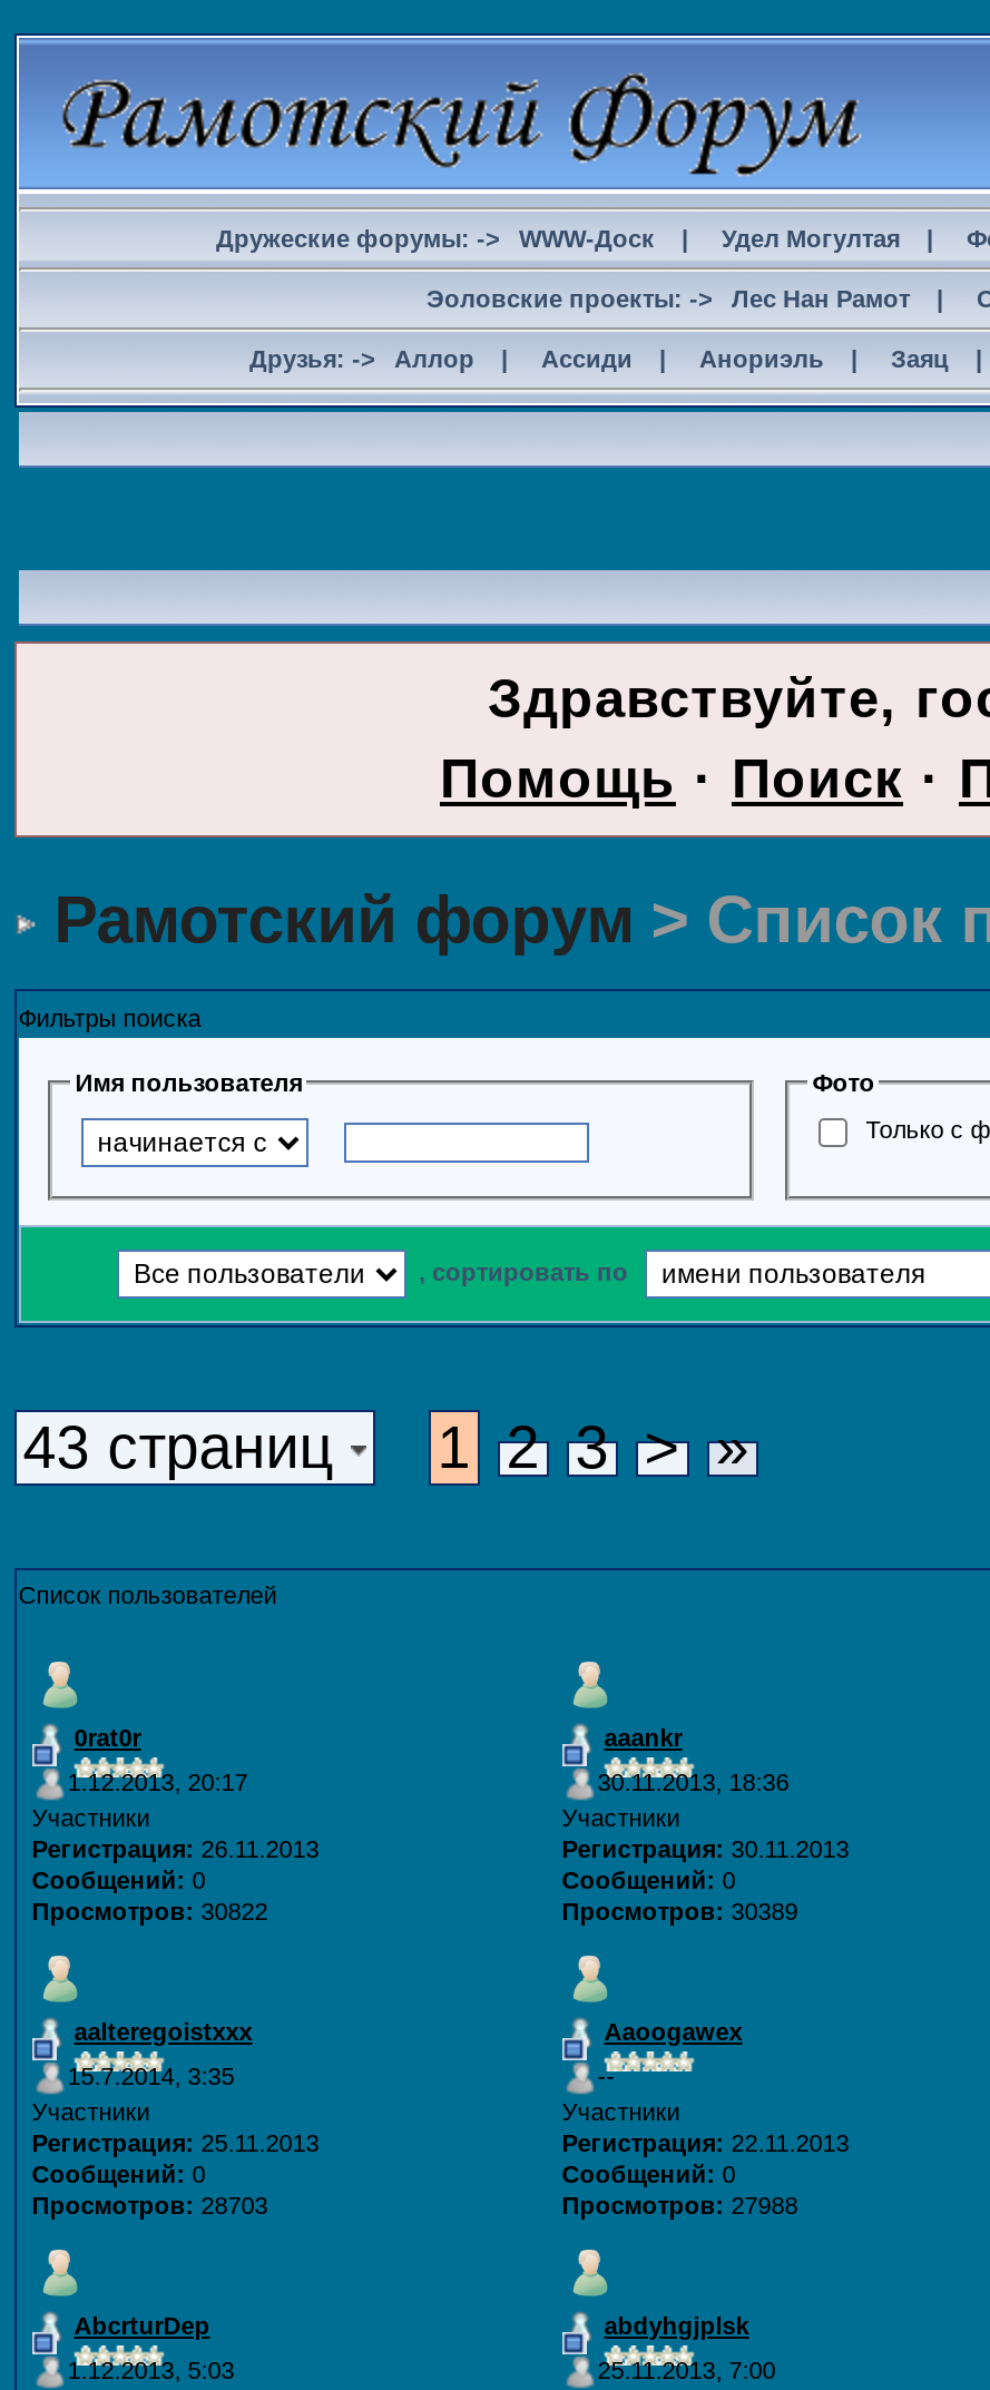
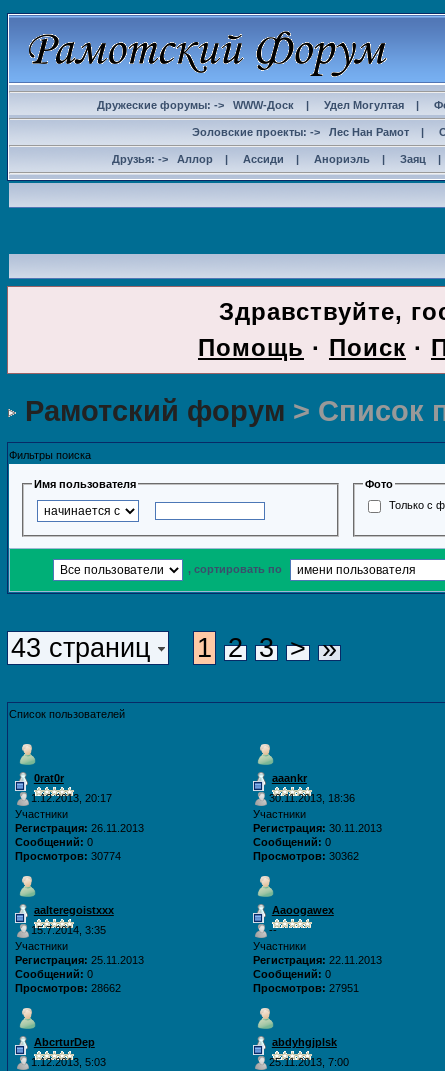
- Просмотров: 30822
+ Просмотров: 30774

- Просмотров: 30389
+ Просмотров: 30362

- Просмотров: 28703
+ Просмотров: 28662

- Просмотров: 27988
+ Просмотров: 27951
